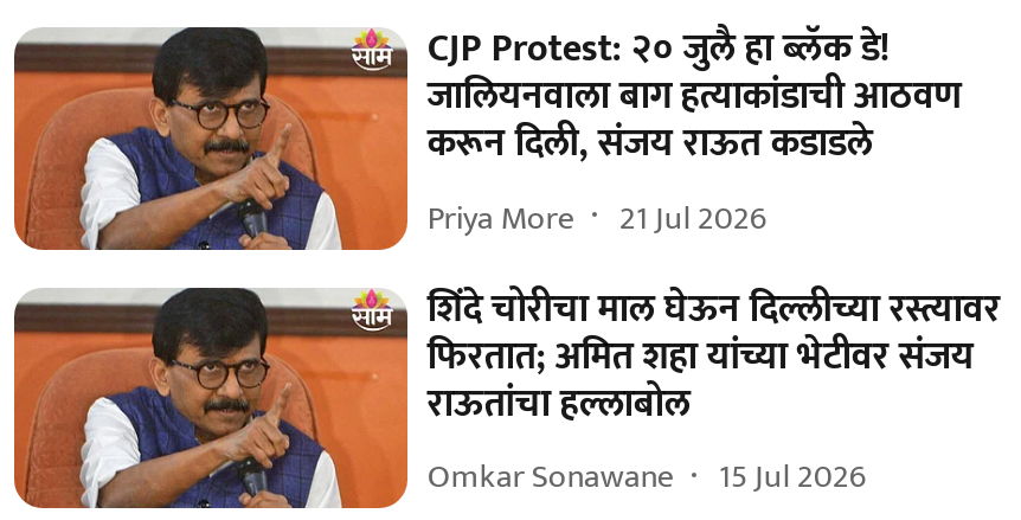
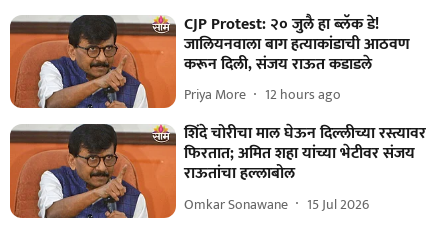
- Priya More 21 Jul 2026
+ Priya More 12 hours ago
